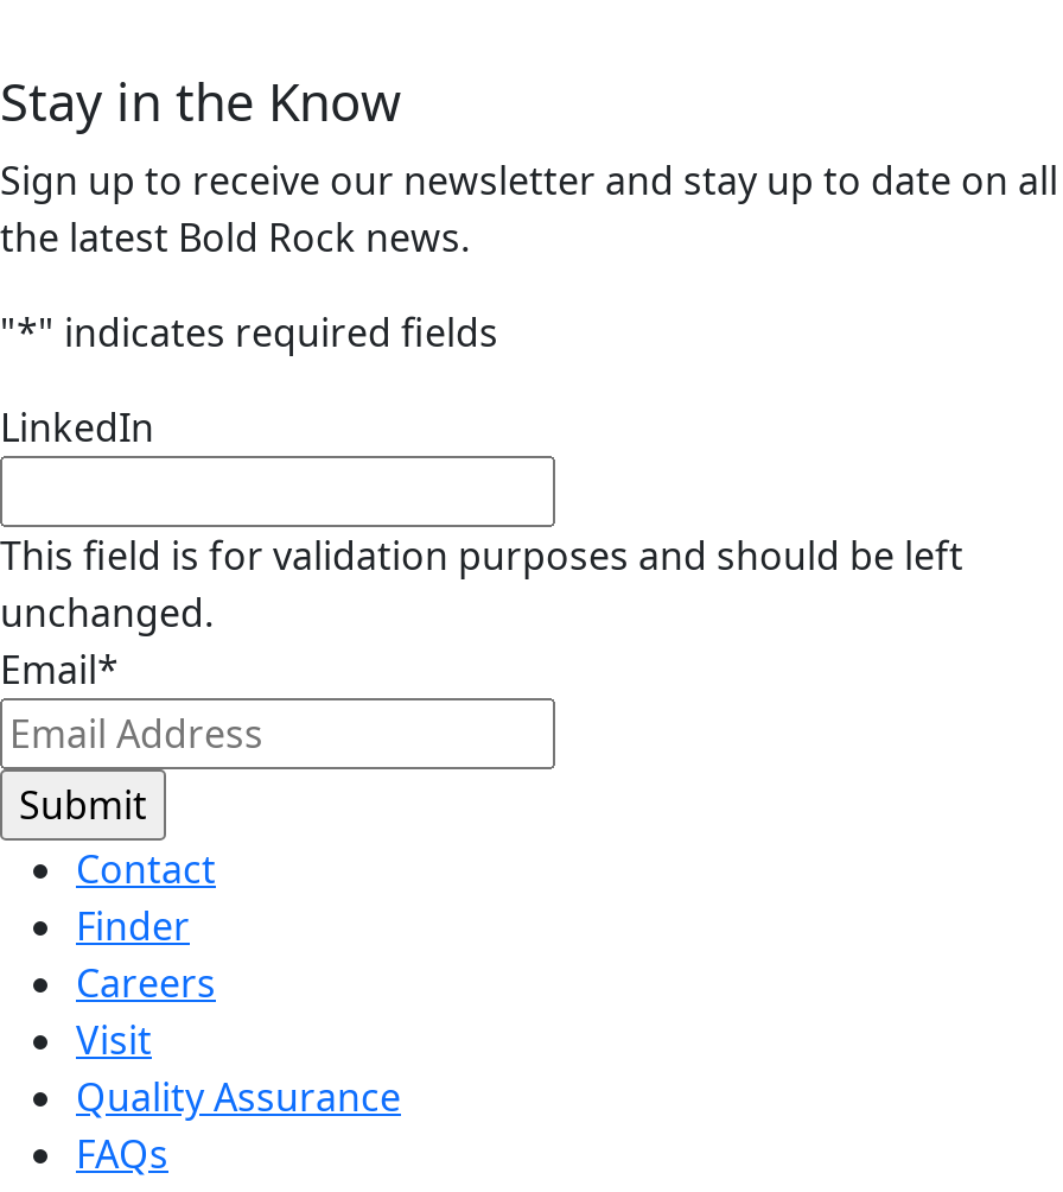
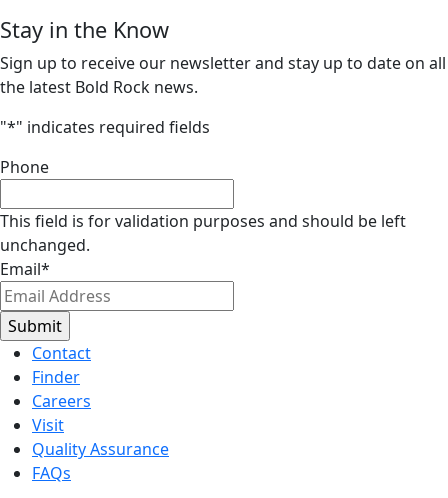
- LinkedIn
+ Phone
